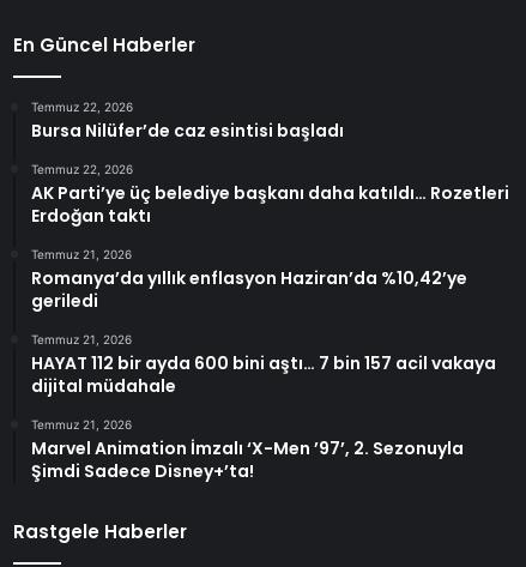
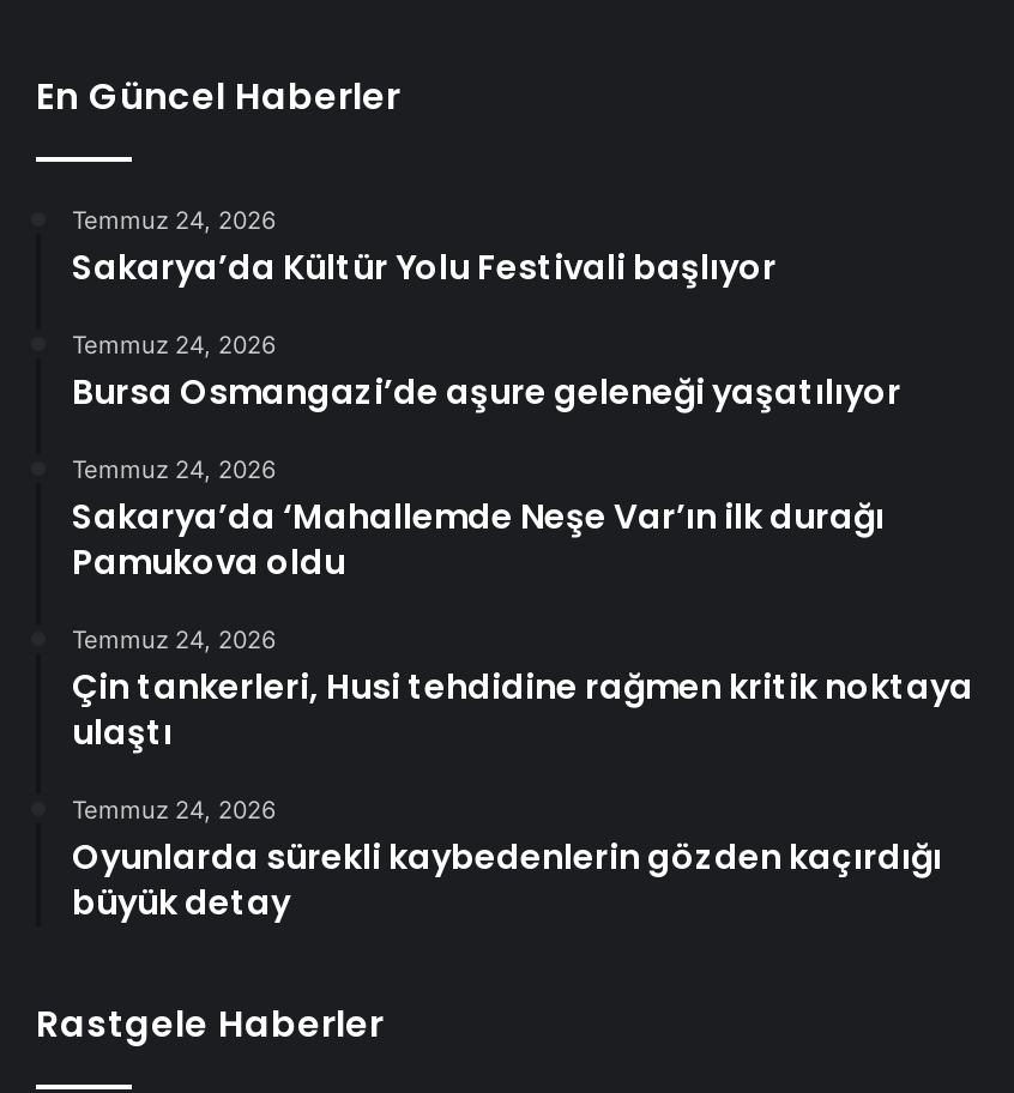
- Temmuz 22, 2026
- Bursa Nilüfer’de caz esintisi başladı
+ Temmuz 24, 2026
+ Sakarya’da Kültür Yolu Festivali başlıyor

- Temmuz 22, 2026
- AK Parti’ye üç belediye başkanı daha katıldı… Rozetleri
- Erdoğan taktı
+ Temmuz 24, 2026
+ Bursa Osmangazi’de aşure geleneği yaşatılıyor

- Temmuz 21, 2026
- Romanya’da yıllık enflasyon Haziran’da %10,42’ye
- geriledi
+ Temmuz 24, 2026
+ Sakarya’da ‘Mahallemde Neşe Var’ın ilk durağı
+ Pamukova oldu

- Temmuz 21, 2026
- HAYAT 112 bir ayda 600 bini aştı… 7 bin 157 acil vakaya
- dijital müdahale
+ Temmuz 24, 2026
+ Çin tankerleri, Husi tehdidine rağmen kritik noktaya
+ ulaştı

- Temmuz 21, 2026
- Marvel Animation İmzalı ‘X-Men ’97’, 2. Sezonuyla
- Şimdi Sadece Disney+’ta!
+ Temmuz 24, 2026
+ Oyunlarda sürekli kaybedenlerin gözden kaçırdığı
+ büyük detay
